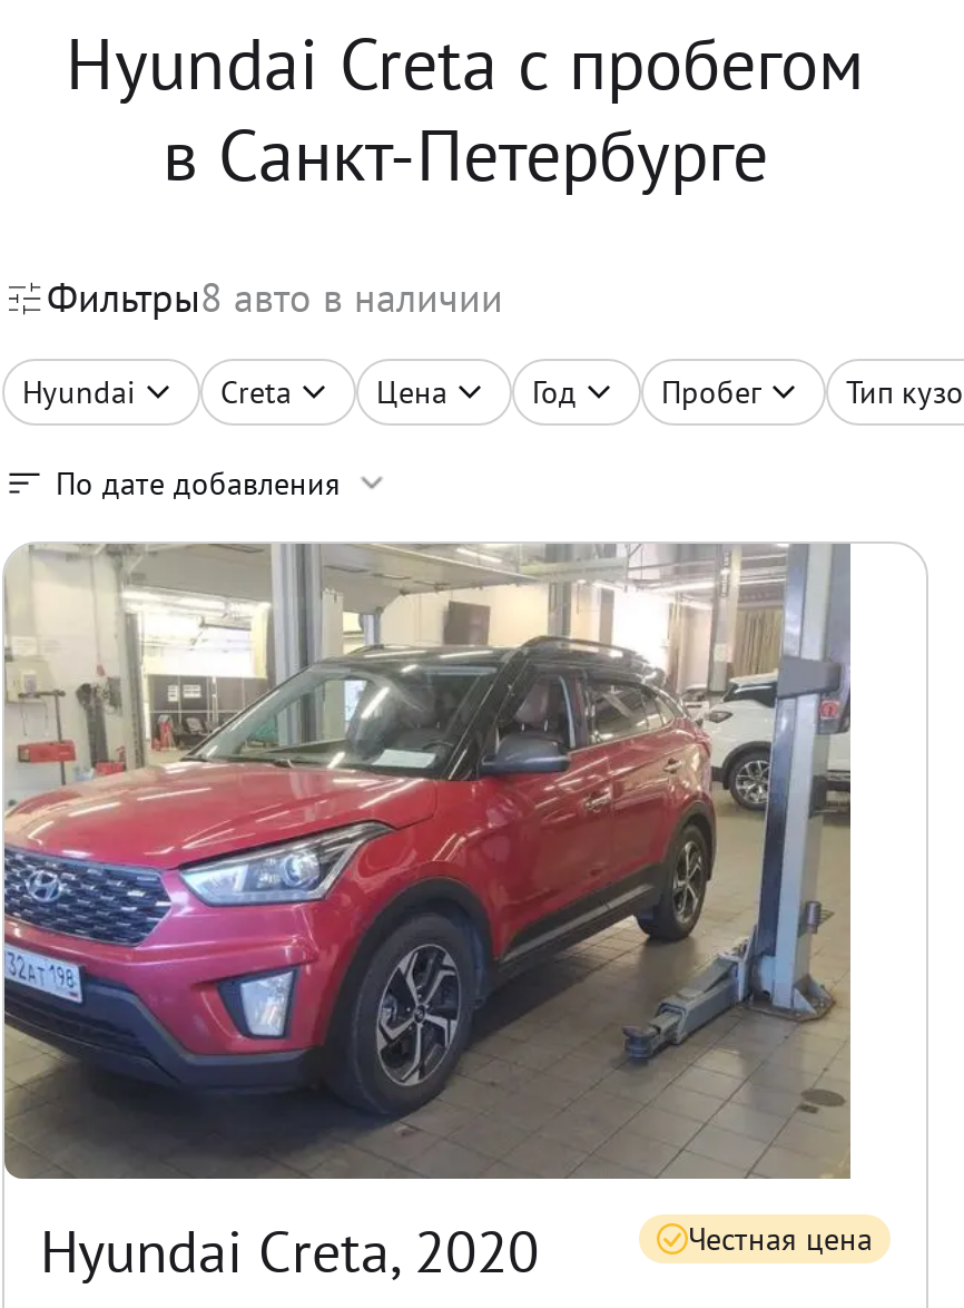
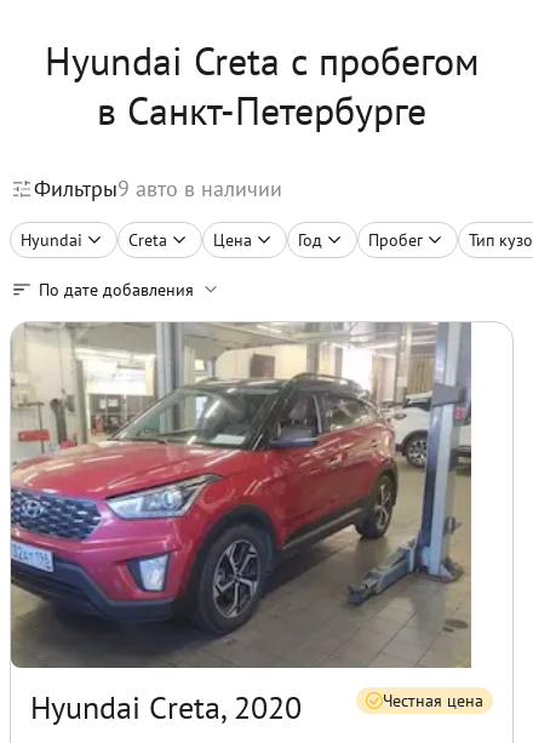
- Фильтры8 авто в наличии
+ Фильтры9 авто в наличии
